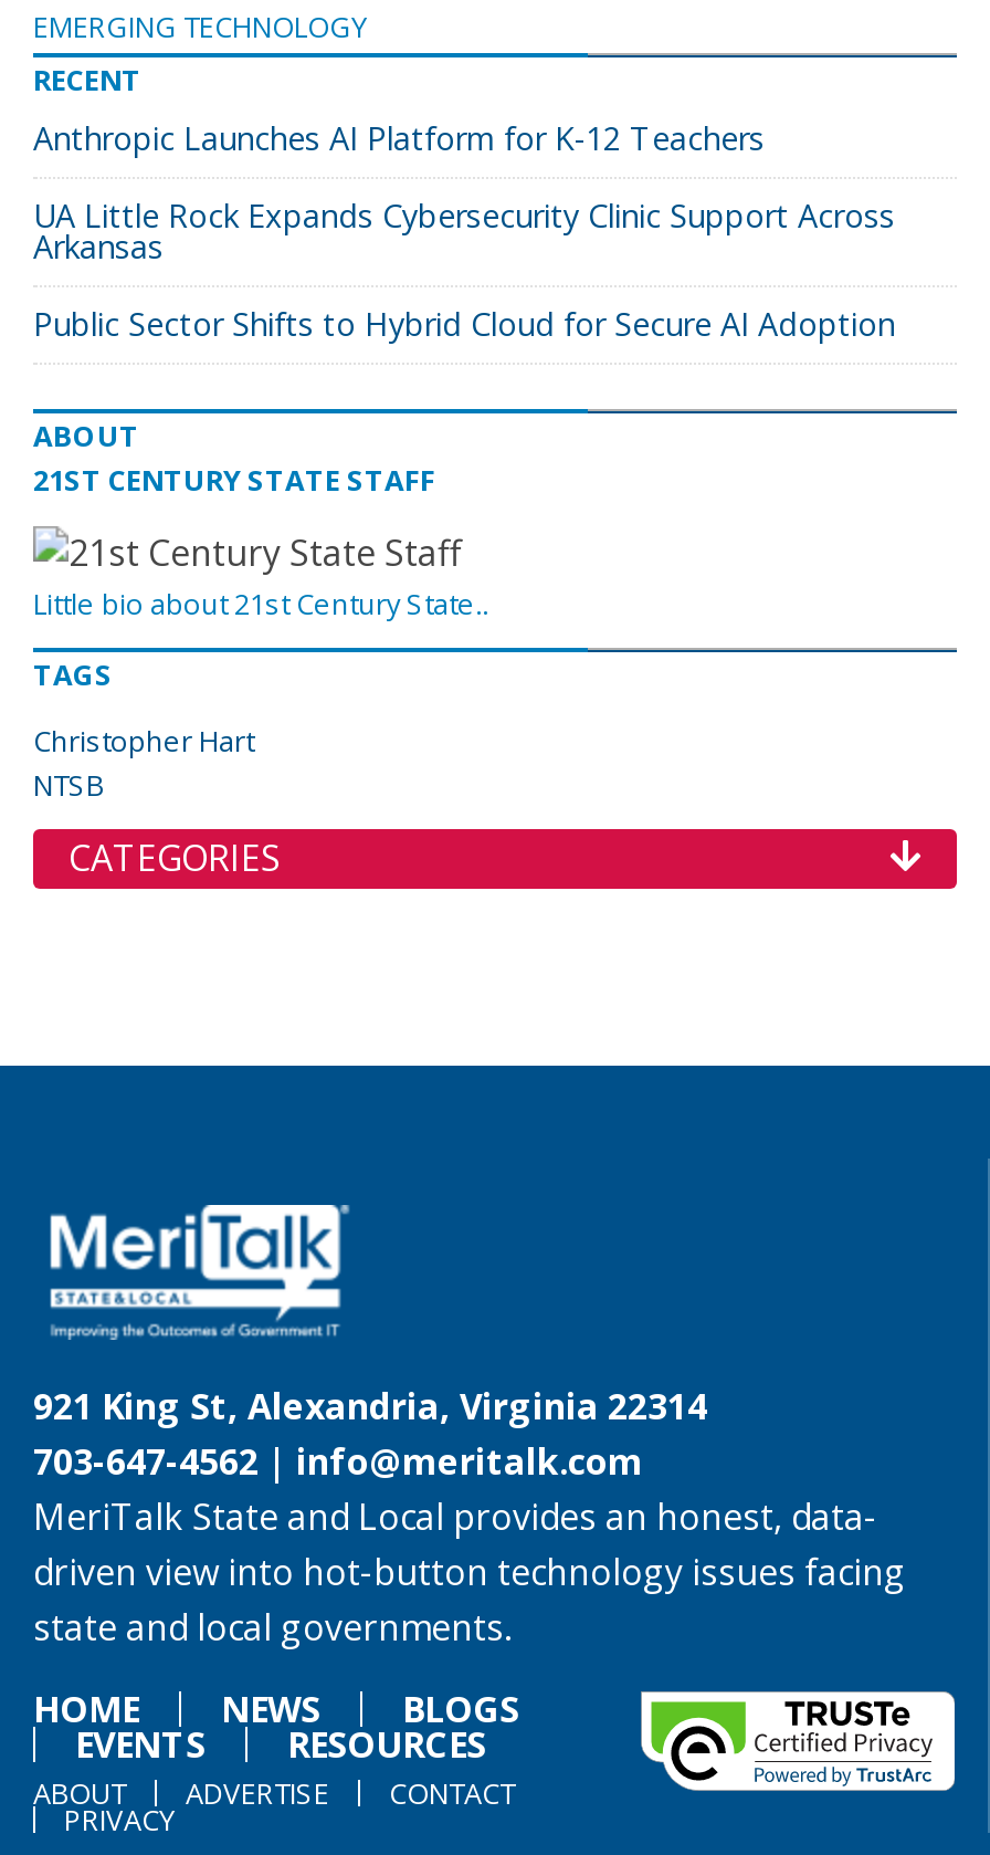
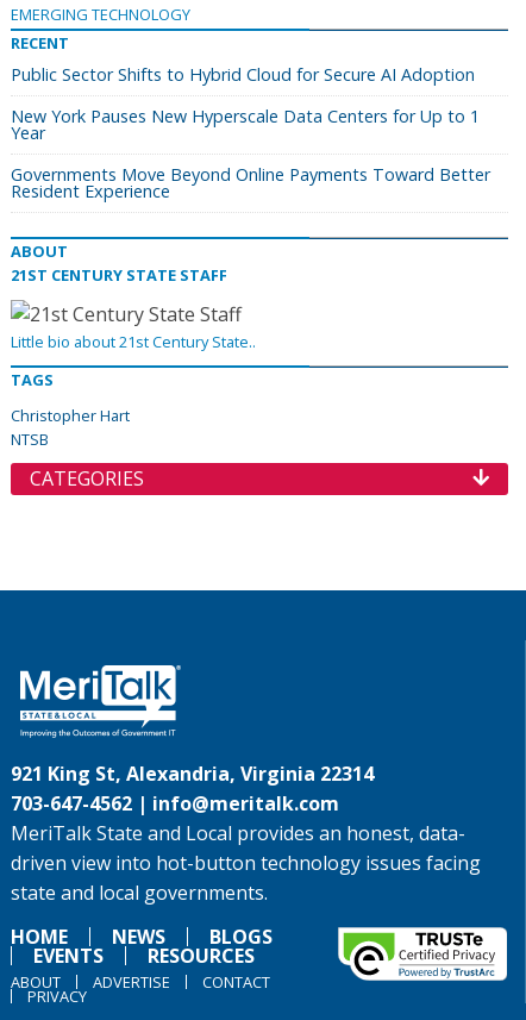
- Anthropic Launches AI Platform for K-12 Teachers
- UA Little Rock Expands Cybersecurity Clinic Support Across
- Arkansas

moved up: Public Sector Shifts to Hybrid Cloud for Secure AI Adoption

+ New York Pauses New Hyperscale Data Centers for Up to 1
+ Year
+ Governments Move Beyond Online Payments Toward Better
+ Resident Experience
